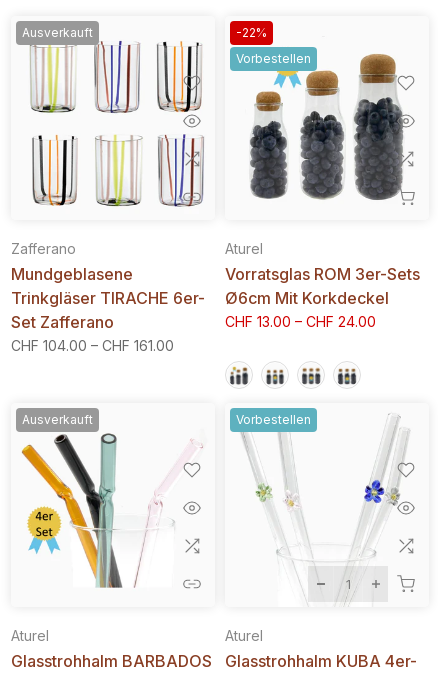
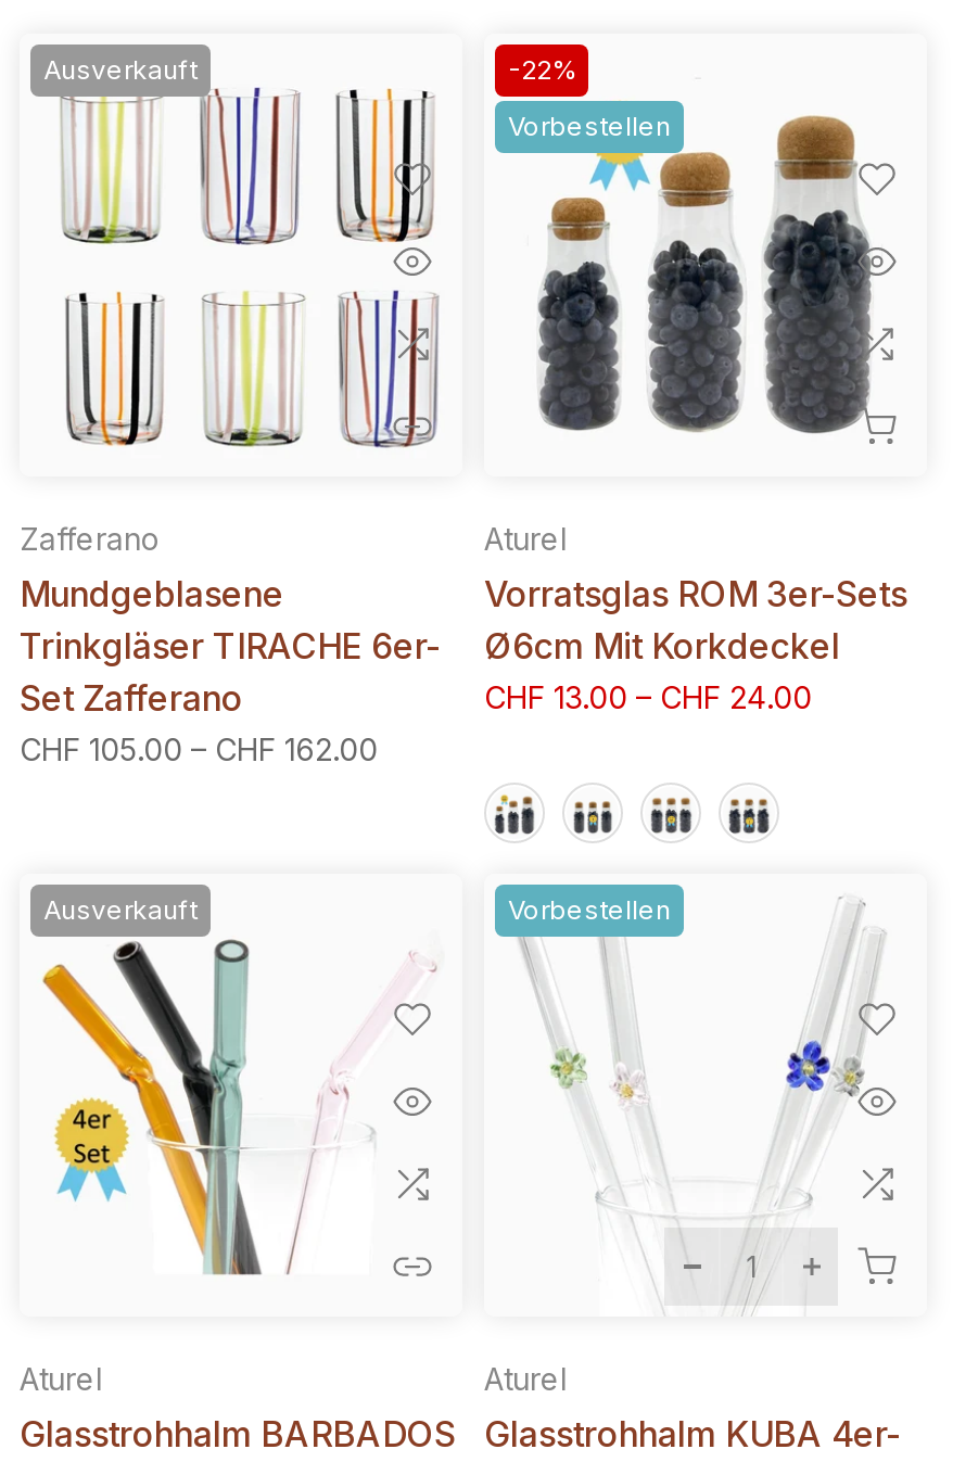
- CHF 104.00 – CHF 161.00
+ CHF 105.00 – CHF 162.00
